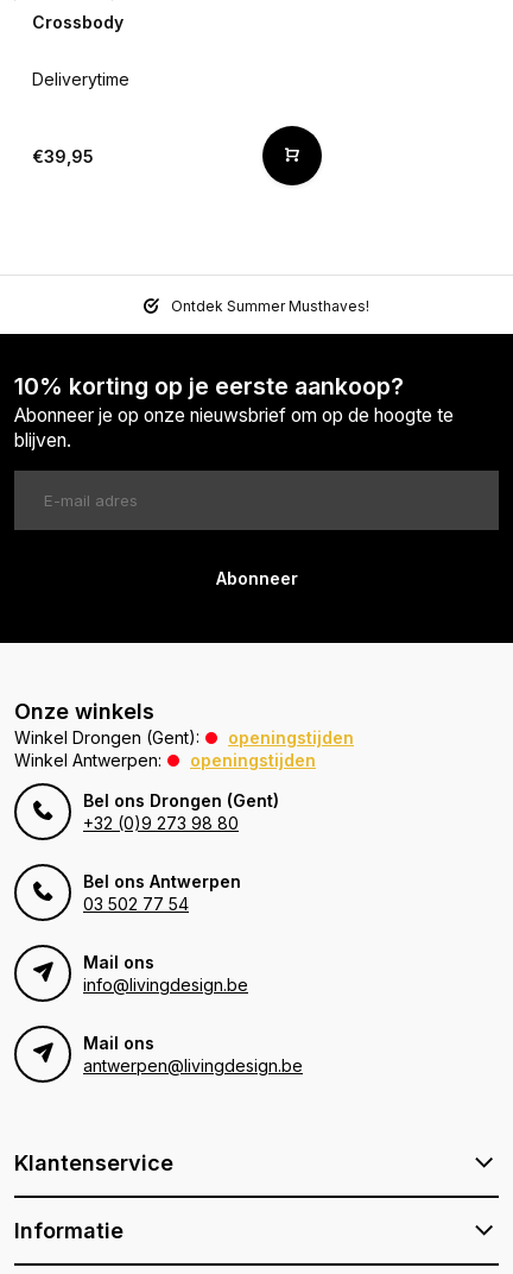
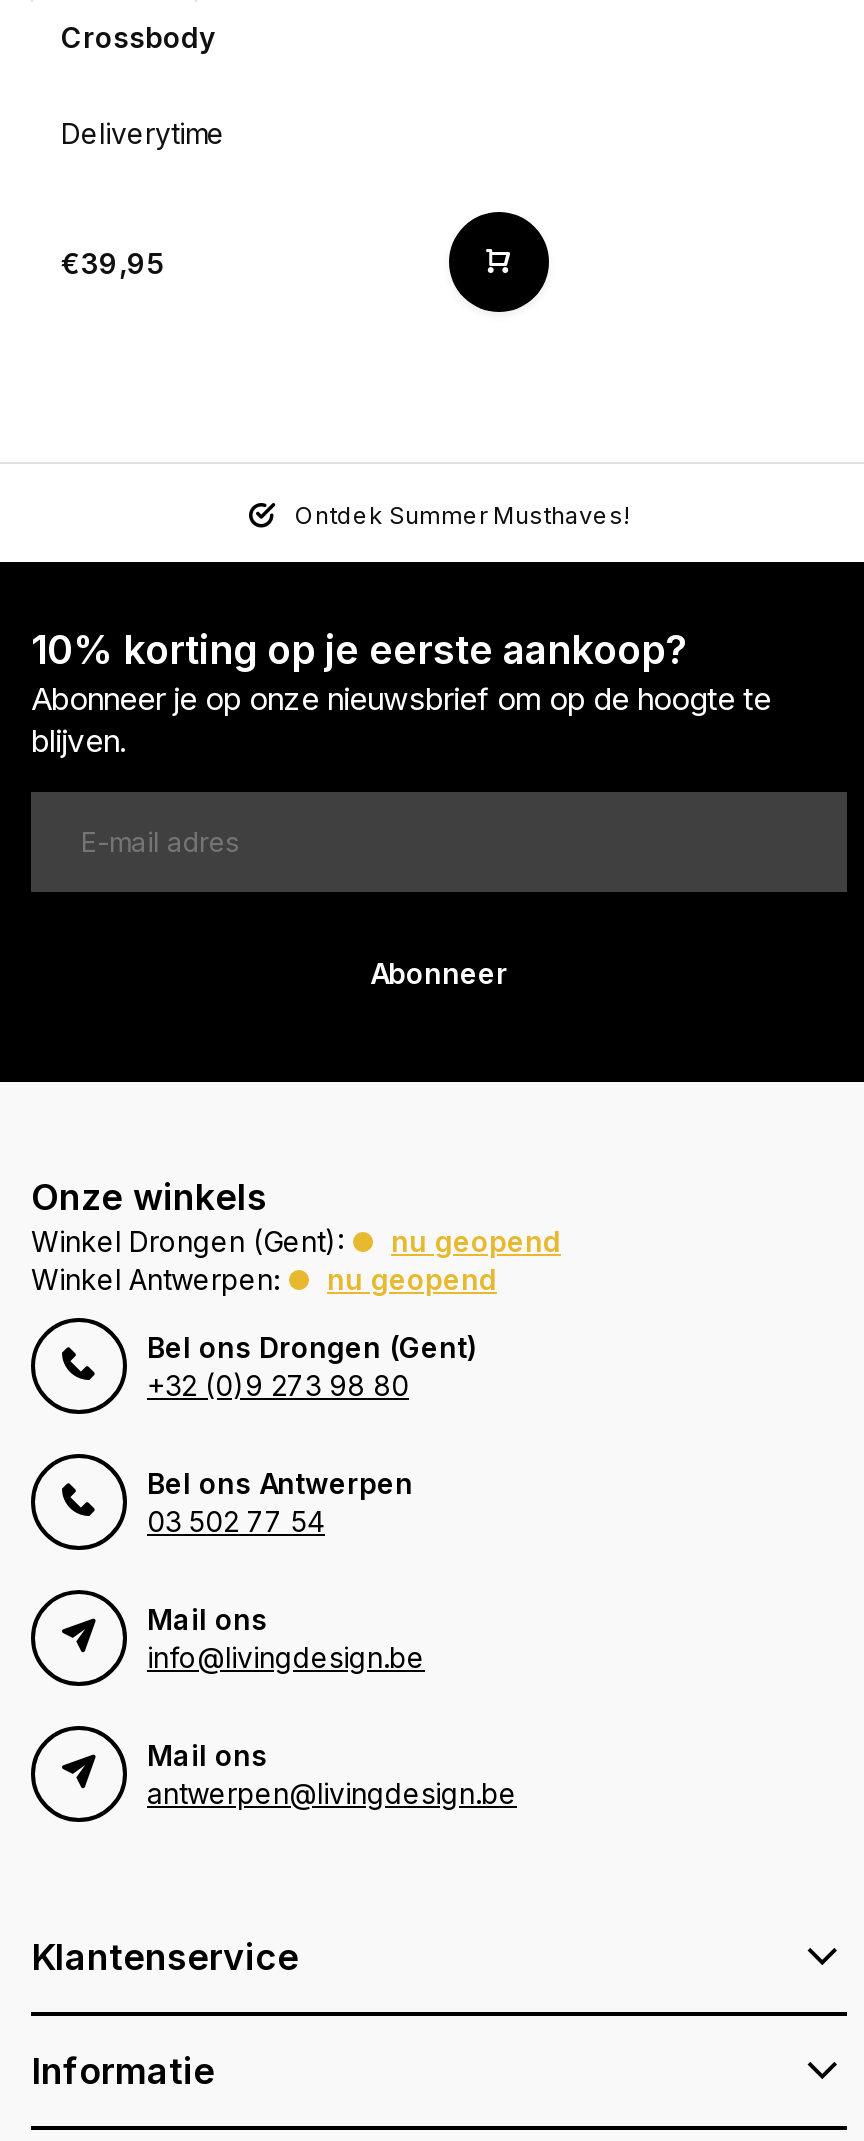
- openingstijden
+ nu geopend

- openingstijden
+ nu geopend
